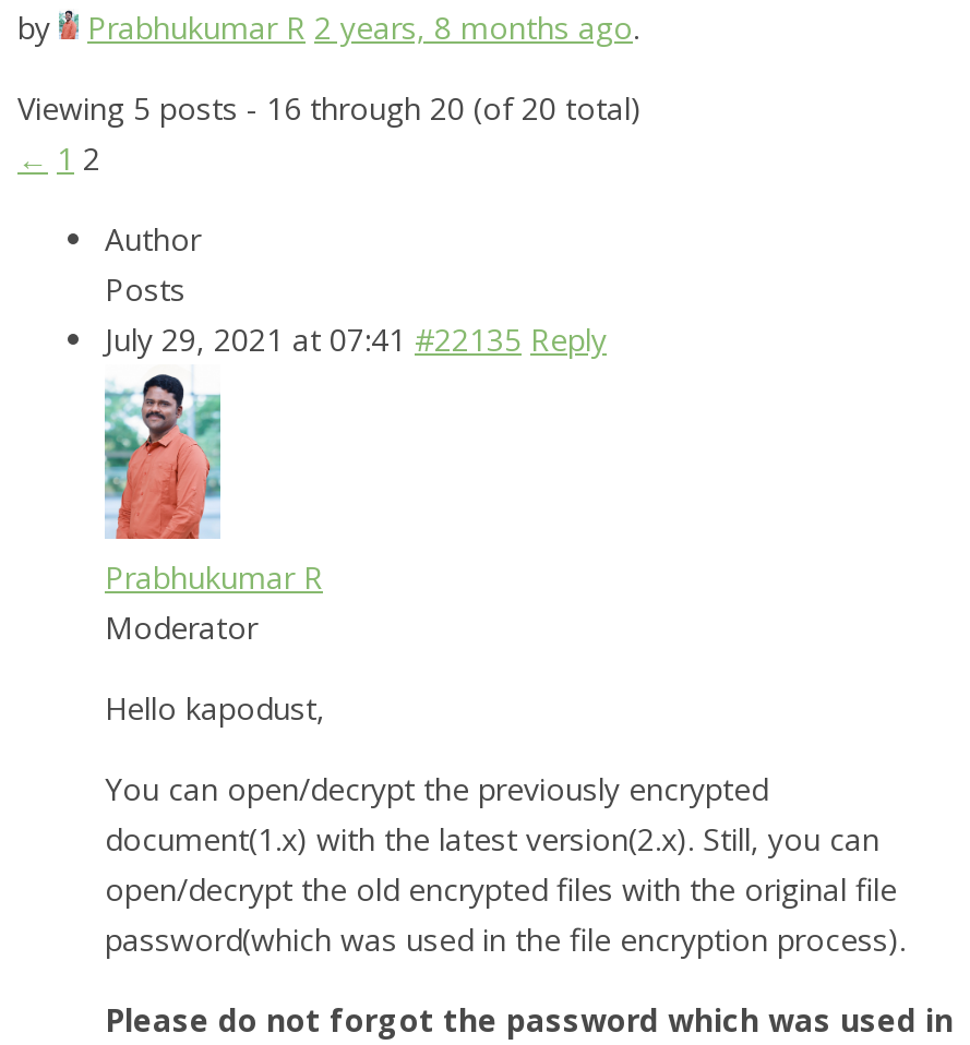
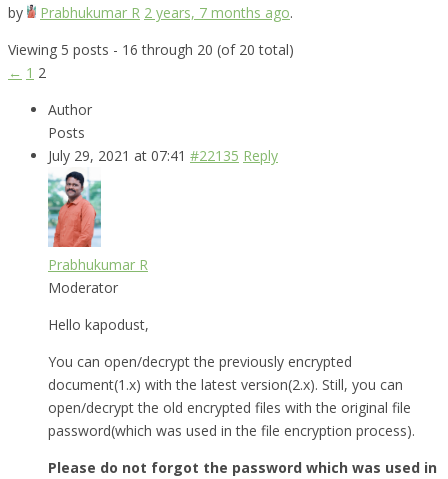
- Prabhukumar R 2 years, 8 months ago.
+ Prabhukumar R 2 years, 7 months ago.
